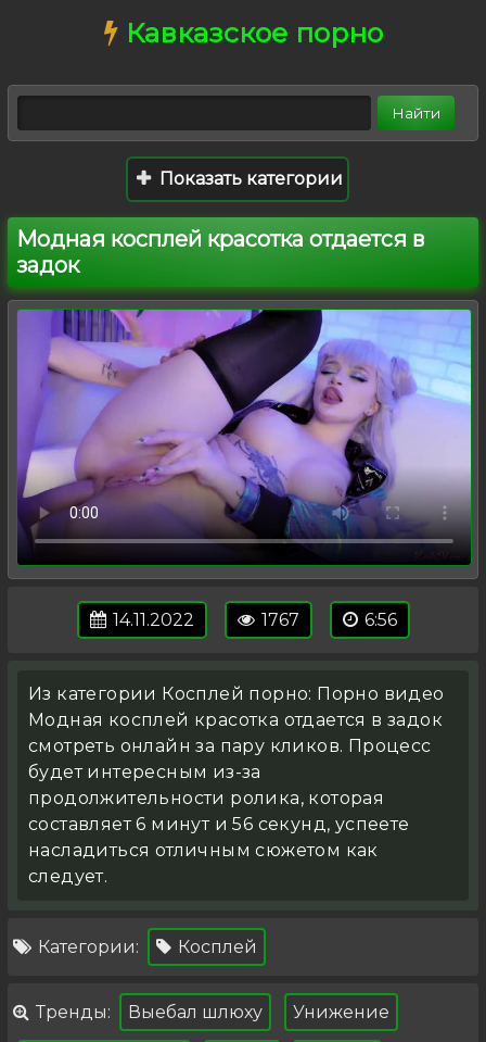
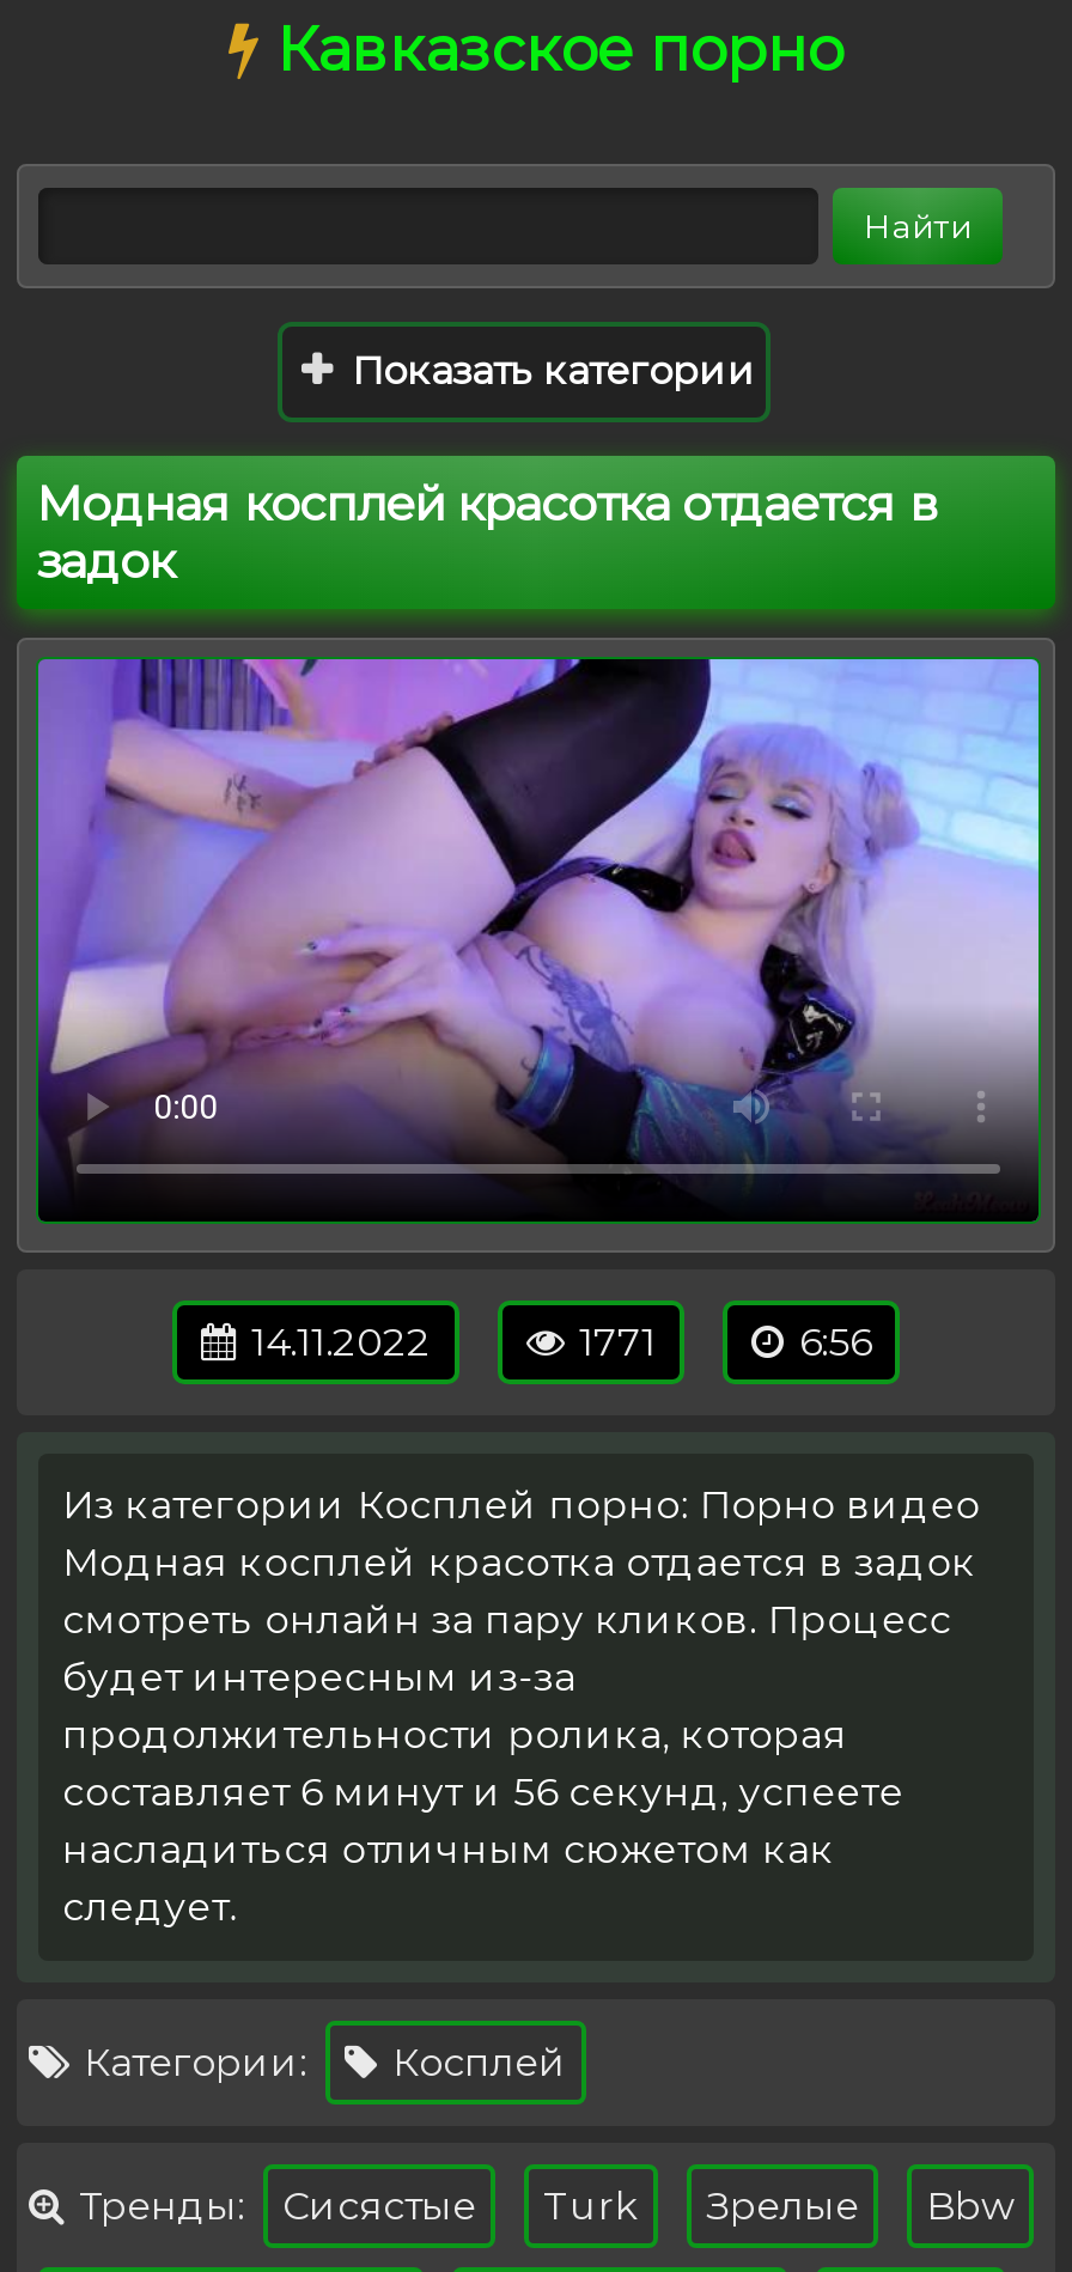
- 1767
+ 1771

- Выебал шлюху
- Унижение
+ Сисястые
+ Turk
+ Зрелые
+ Bbw
